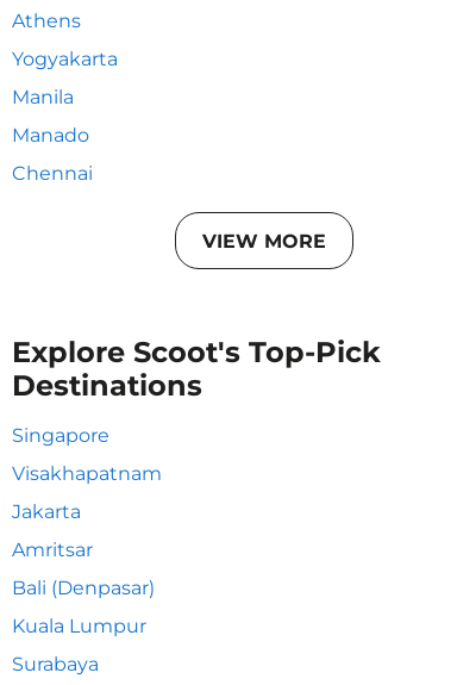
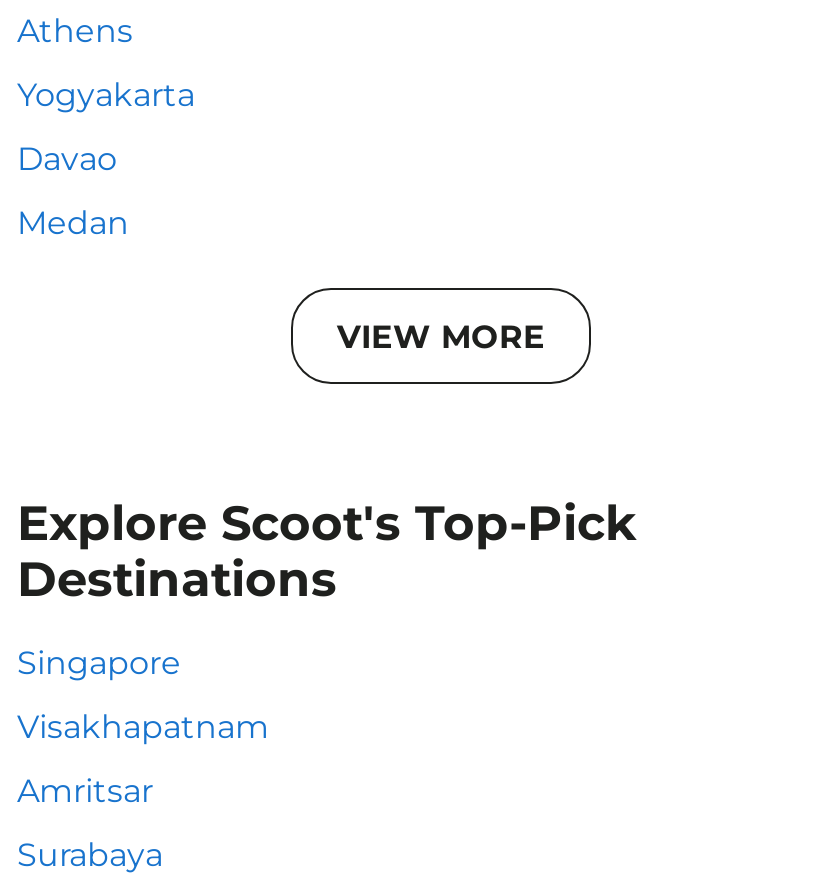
- Manila
- Manado
- Chennai
+ Davao
+ Medan

- Jakarta

- Bali (Denpasar)
- Kuala Lumpur
